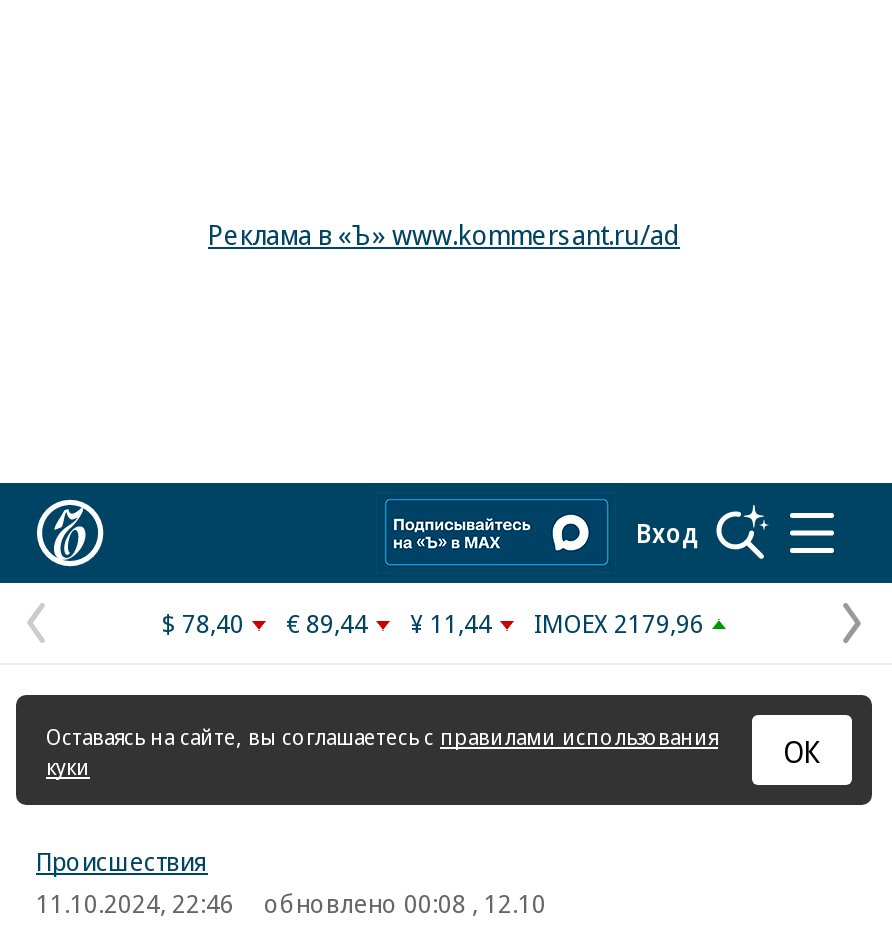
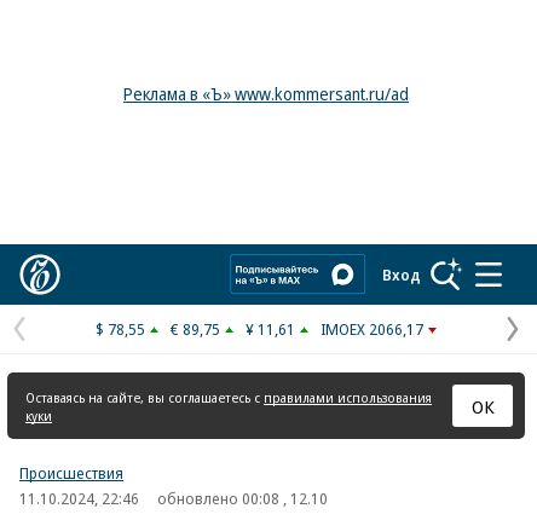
- $ 78,40
+ $ 78,55

- € 89,44
+ € 89,75

- ¥ 11,44
+ ¥ 11,61

- IMOEX 2179,96
+ IMOEX 2066,17
